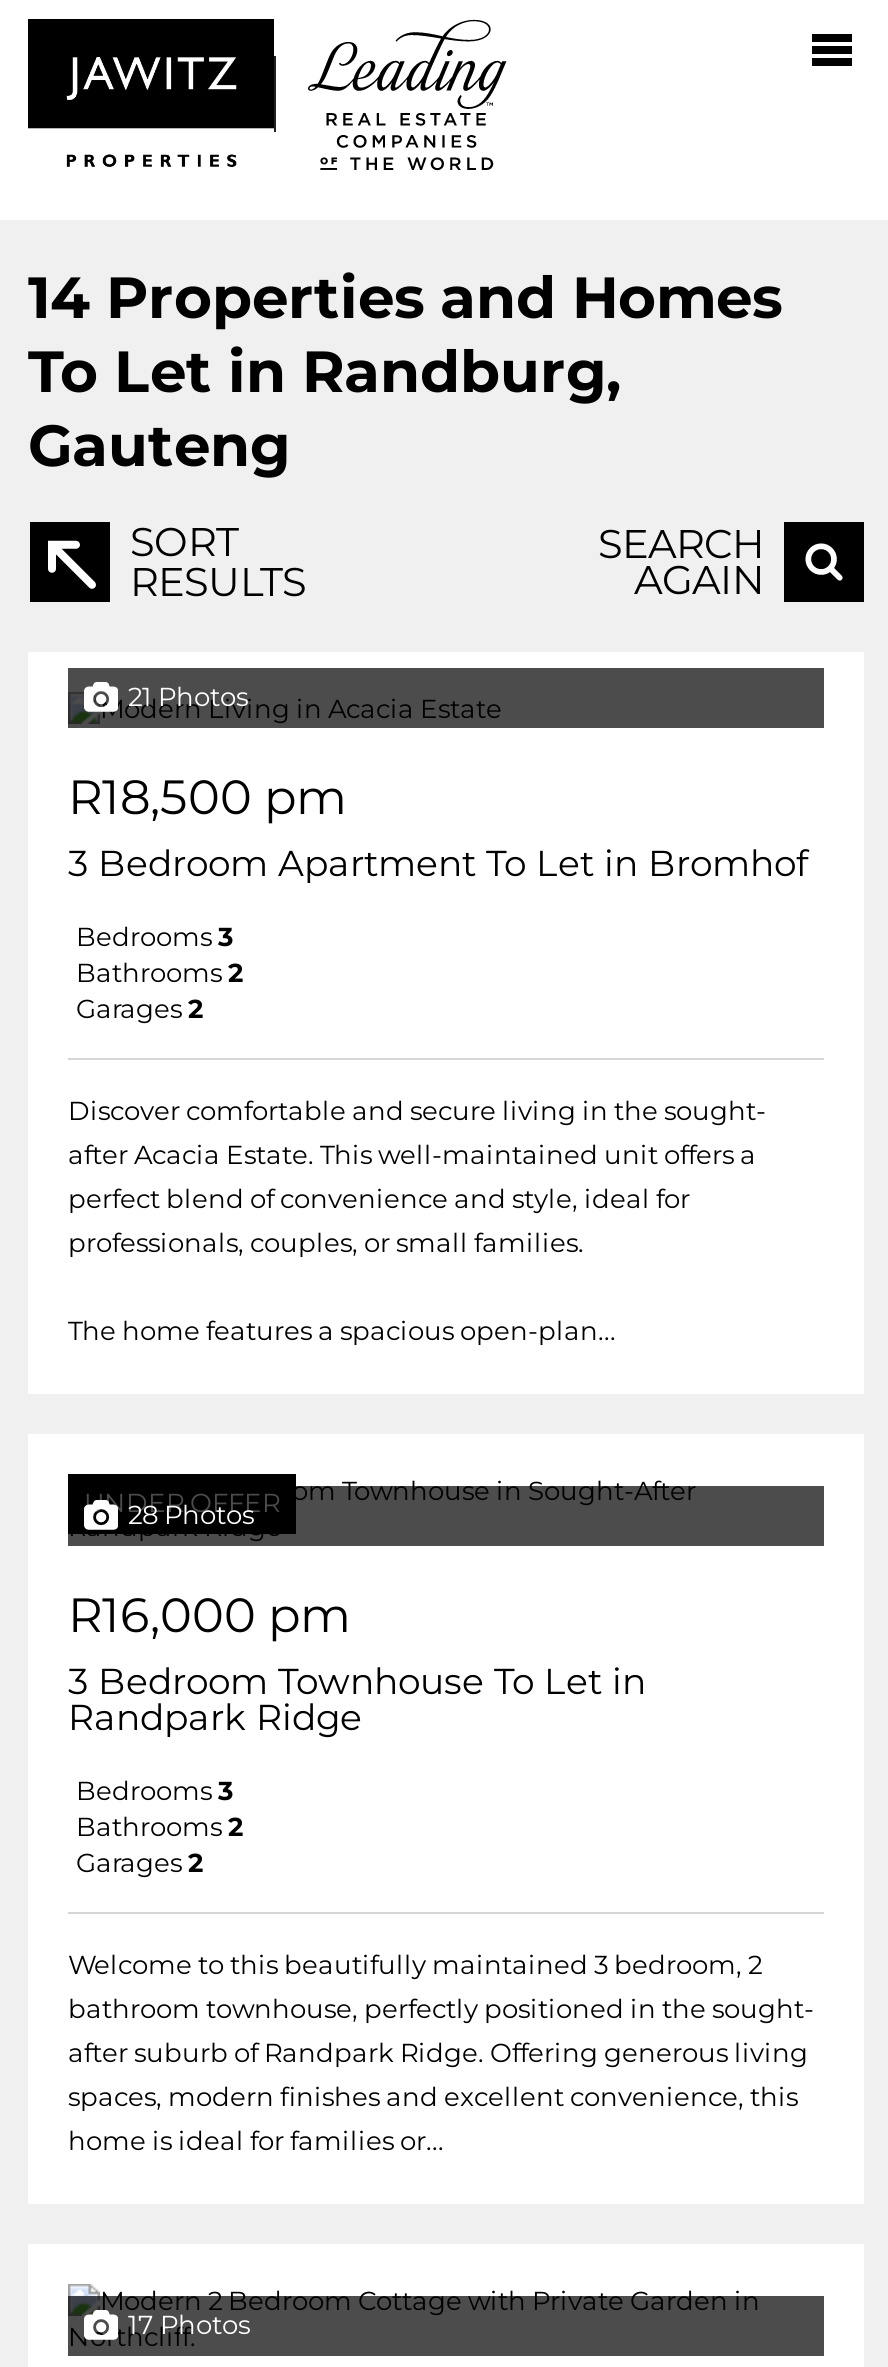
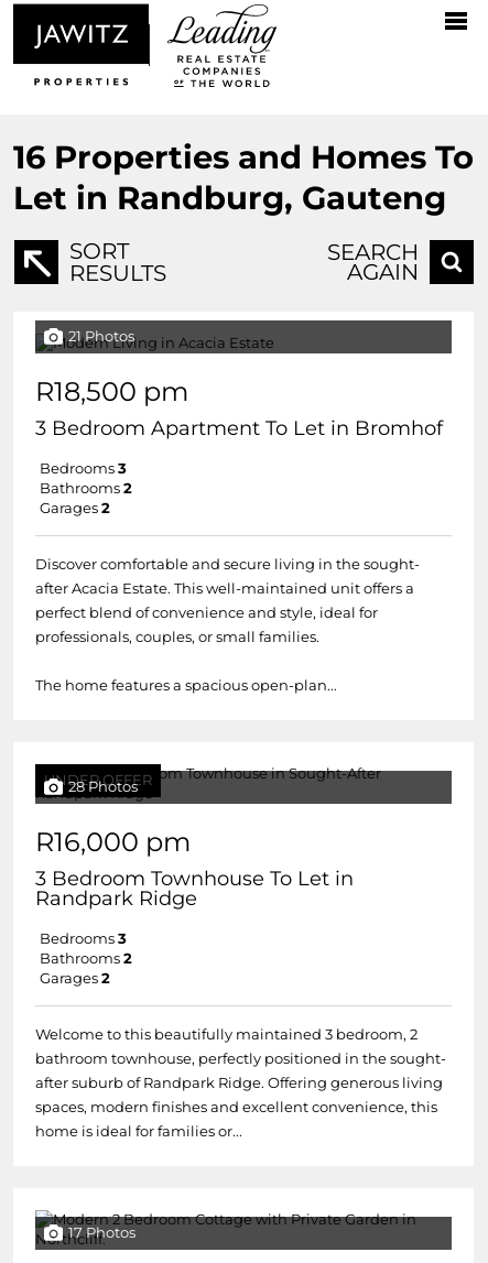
- 14 Properties and Homes
- To Let in Randburg,
- Gauteng
+ 16 Properties and Homes To
+ Let in Randburg, Gauteng
